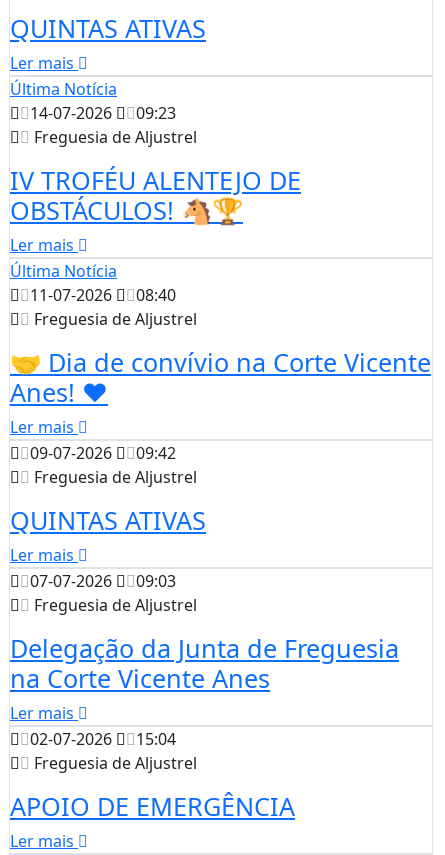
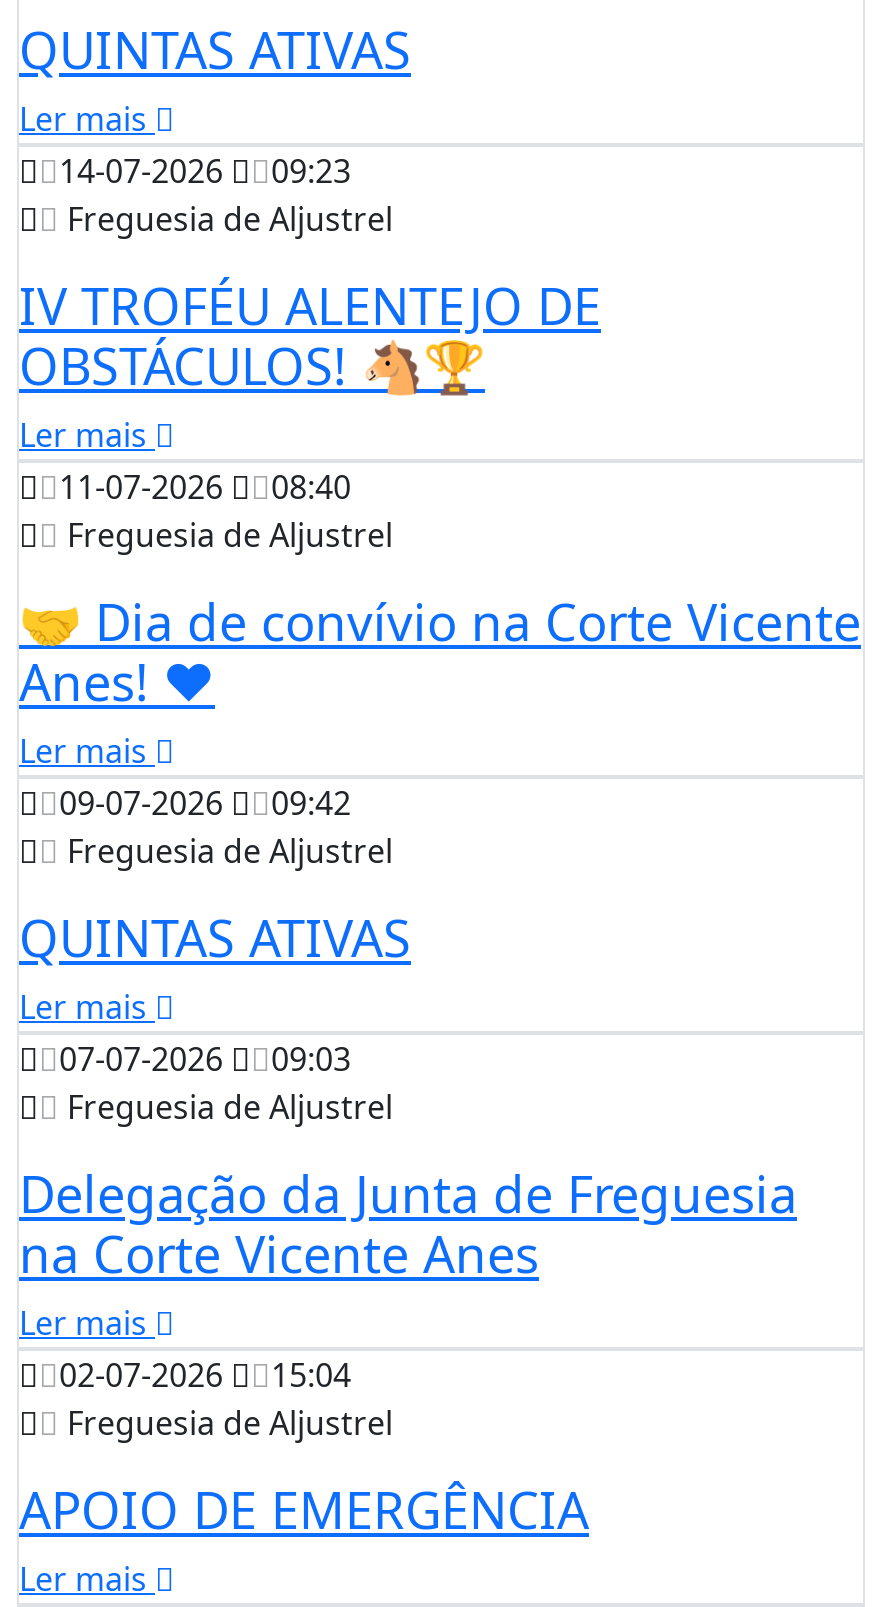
- Última Notícia

- Última Notícia
